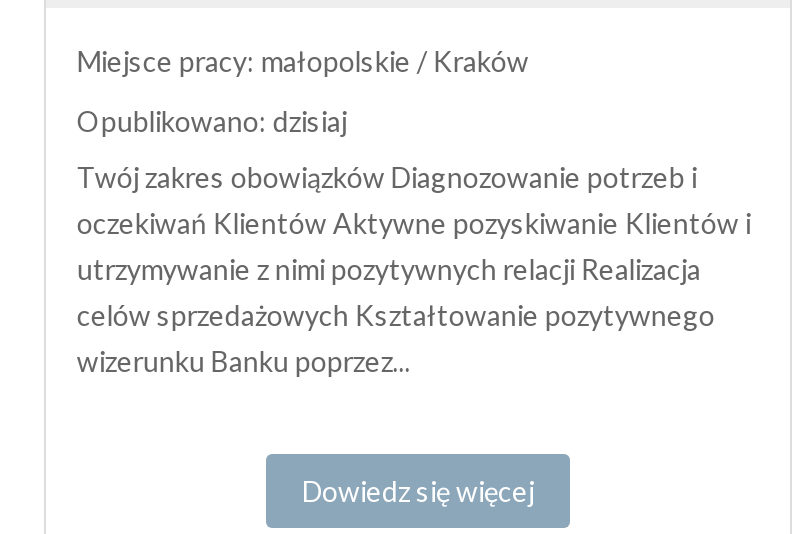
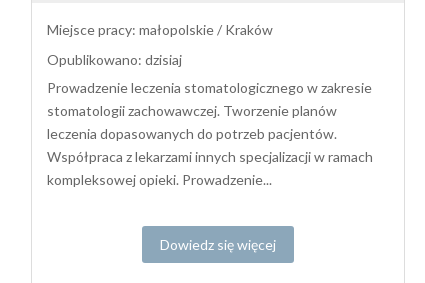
- Twój zakres obowiązków Diagnozowanie potrzeb i
- oczekiwań Klientów Aktywne pozyskiwanie Klientów i
- utrzymywanie z nimi pozytywnych relacji Realizacja
- celów sprzedażowych Kształtowanie pozytywnego
- wizerunku Banku poprzez...
+ Prowadzenie leczenia stomatologicznego w zakresie
+ stomatologii zachowawczej. Tworzenie planów
+ leczenia dopasowanych do potrzeb pacjentów.
+ Współpraca z lekarzami innych specjalizacji w ramach
+ kompleksowej opieki. Prowadzenie...
